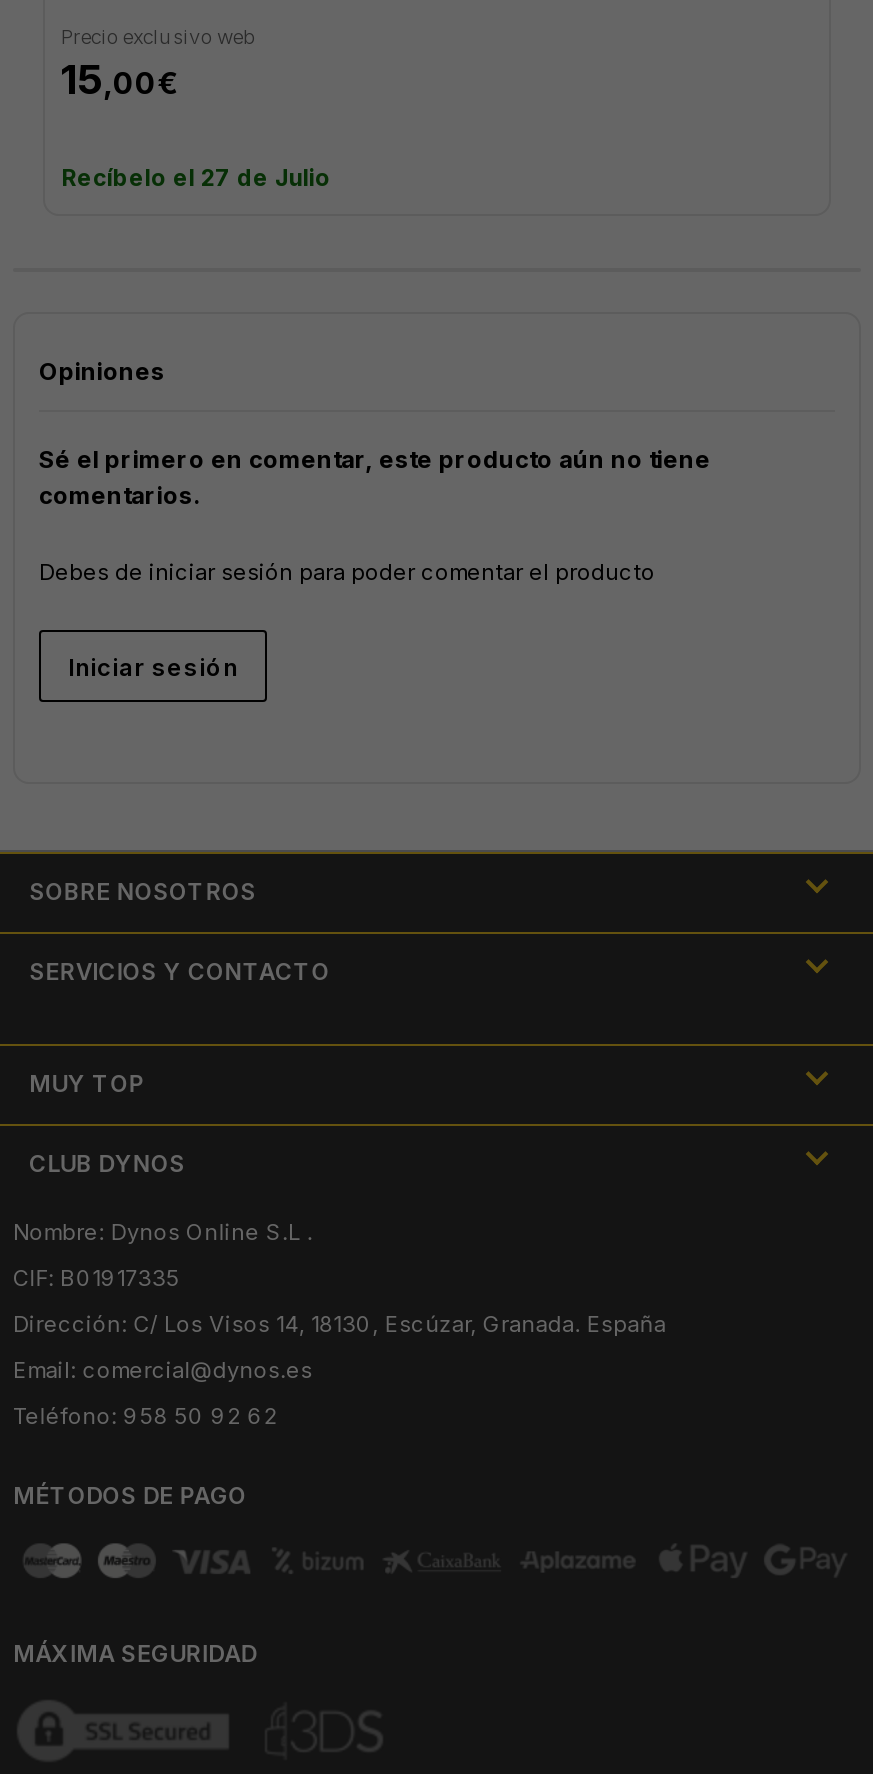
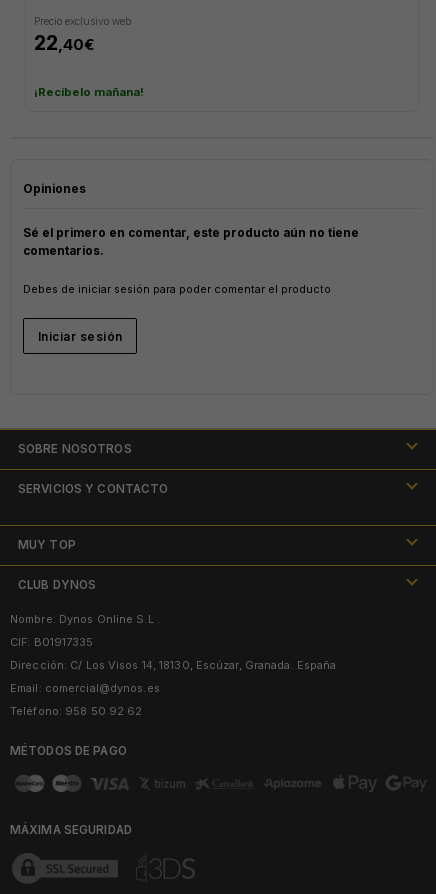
- 15,00€
+ 22,40€

- Recíbelo el 27 de Julio
+ ¡Recíbelo mañana!
